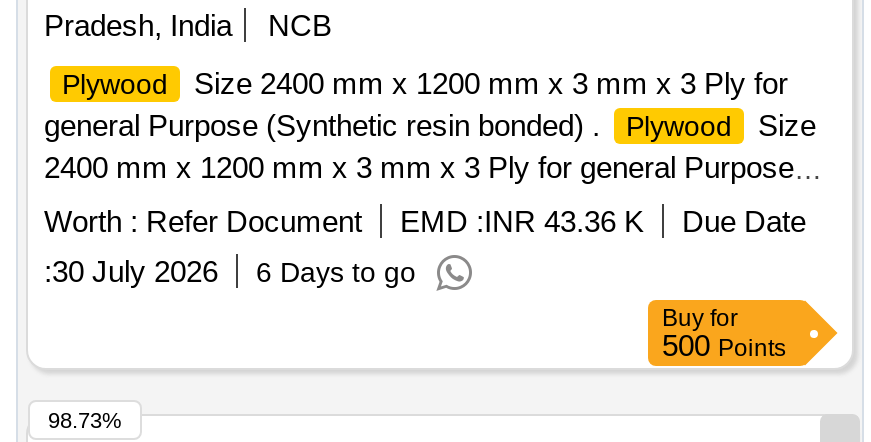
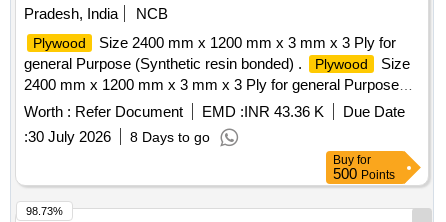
- :30 July 2026 6 Days to go
+ :30 July 2026 8 Days to go
